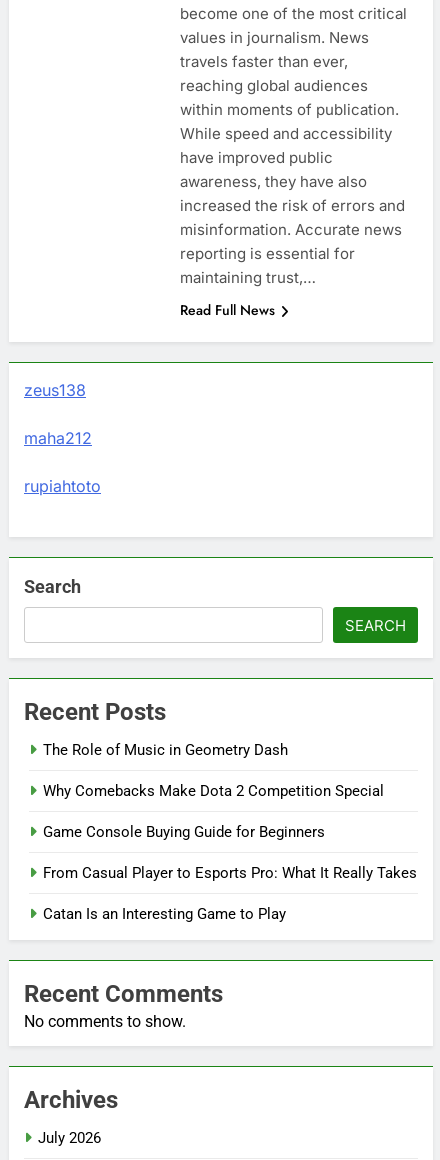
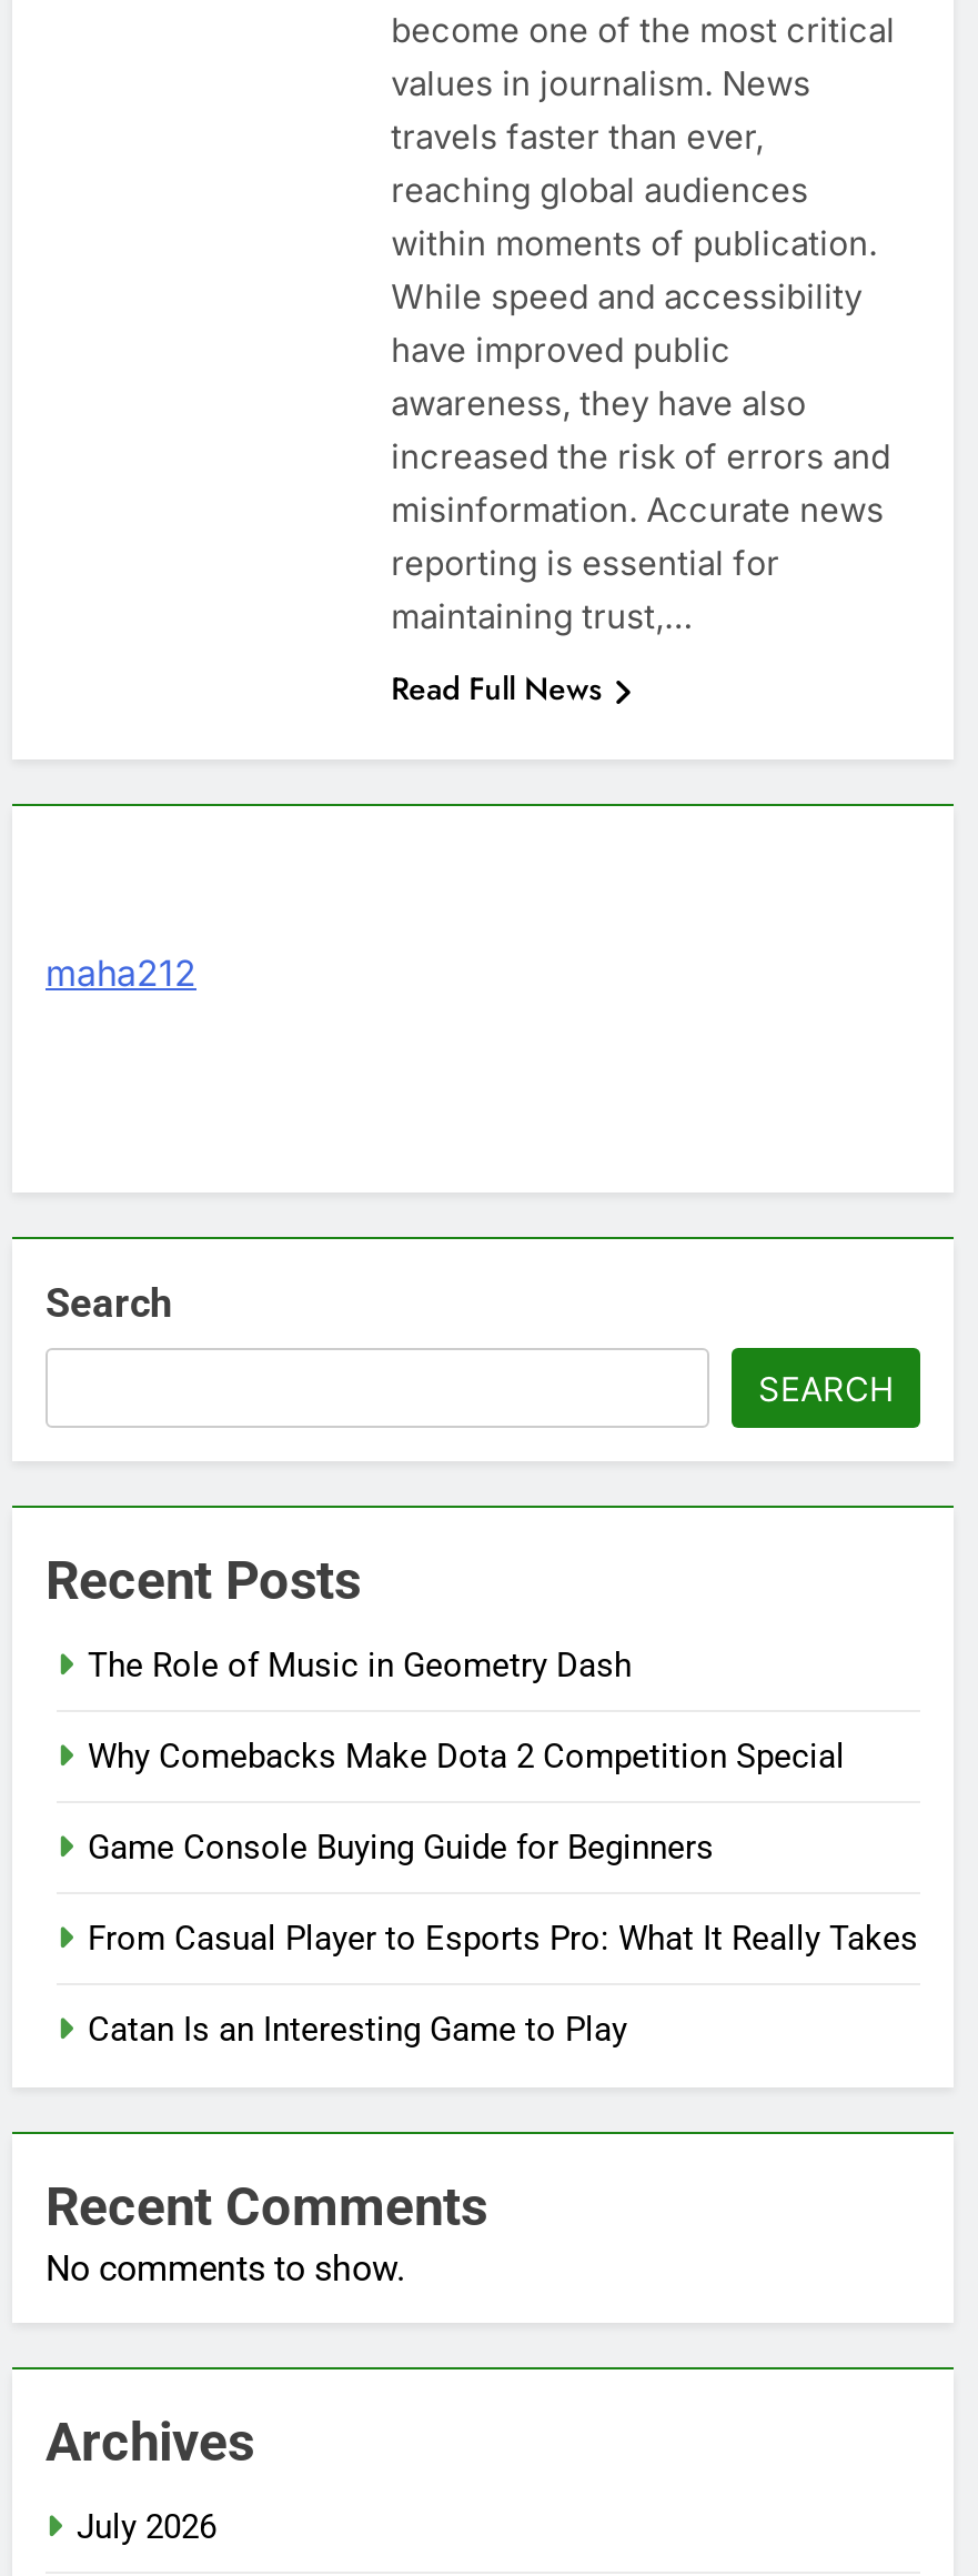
- zeus138

- rupiahtoto
